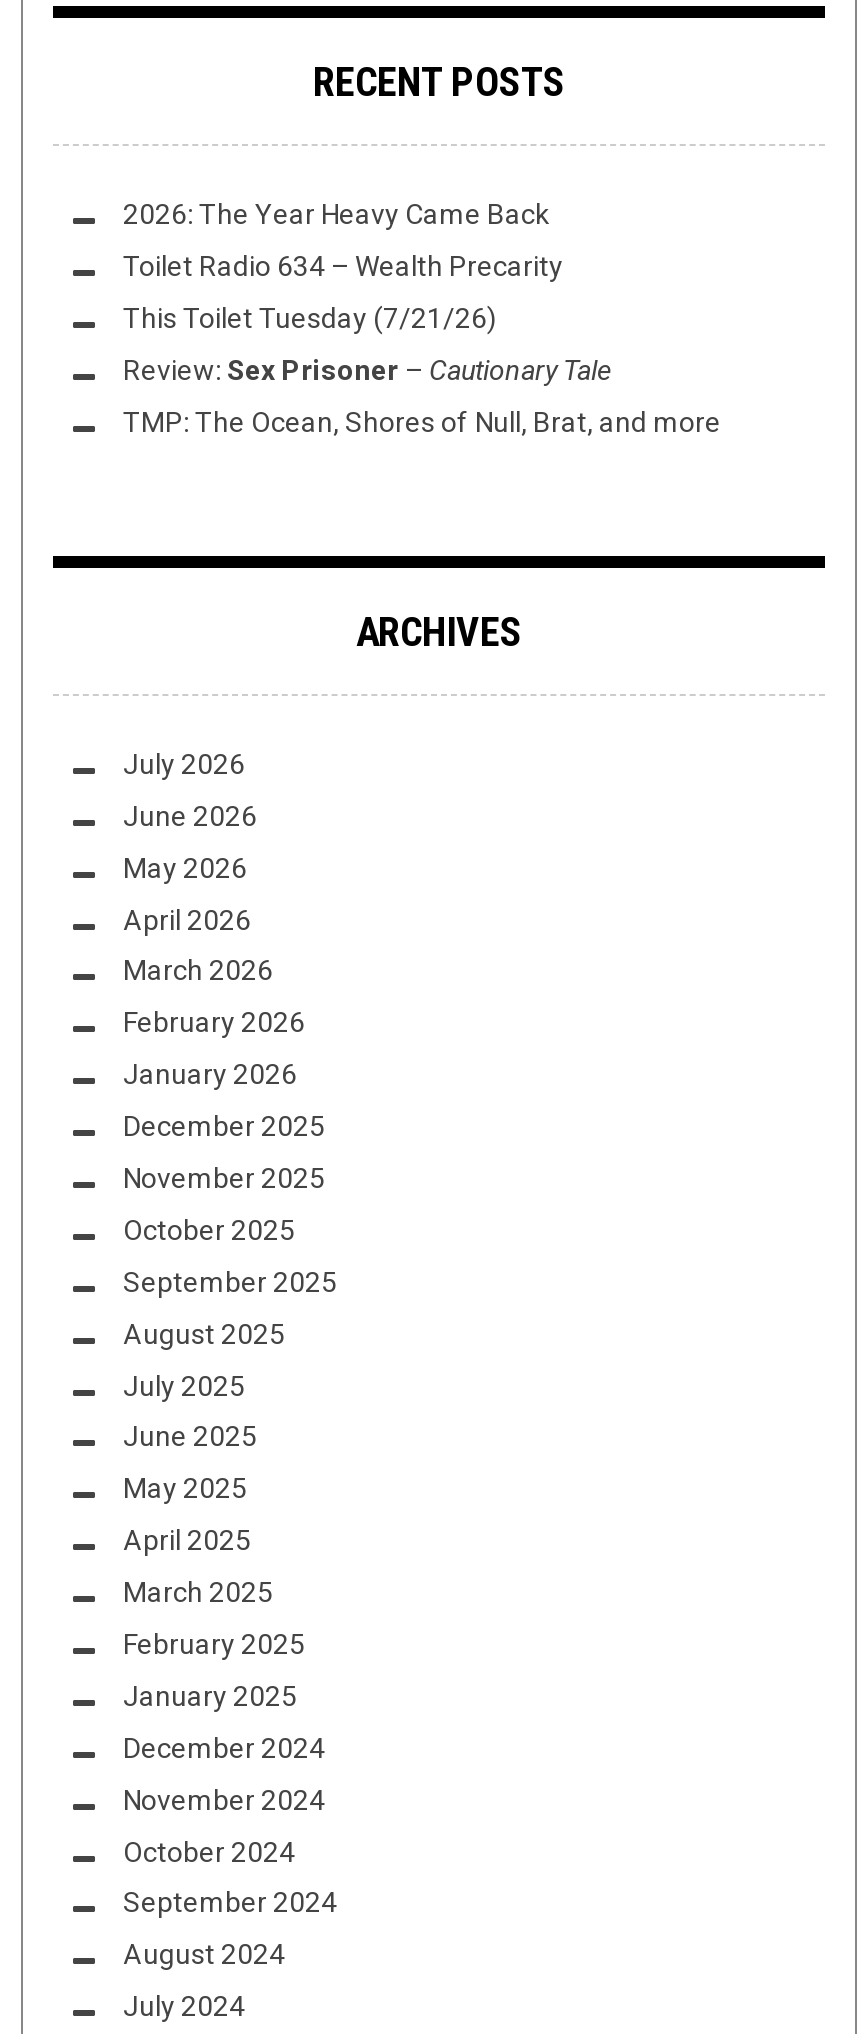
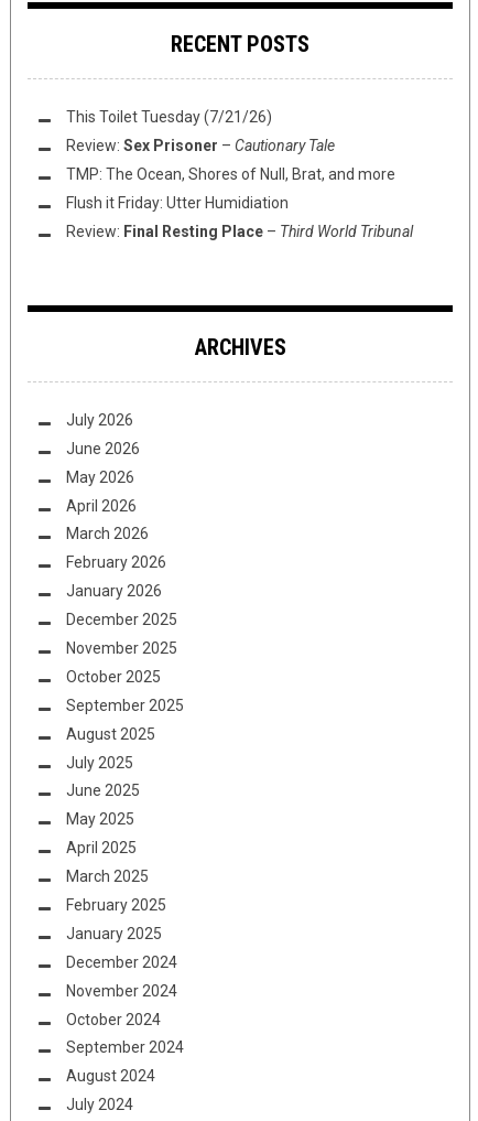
- 2026: The Year Heavy Came Back
- Toilet Radio 634 – Wealth Precarity

moved up: This Toilet Tuesday (7/21/26) | Review: Sex Prisoner – Cautionary Tale | TMP: The Ocean, Shores of Null, Brat, and more

+ Flush it Friday: Utter Humidiation
+ Review: Final Resting Place – Third World Tribunal
